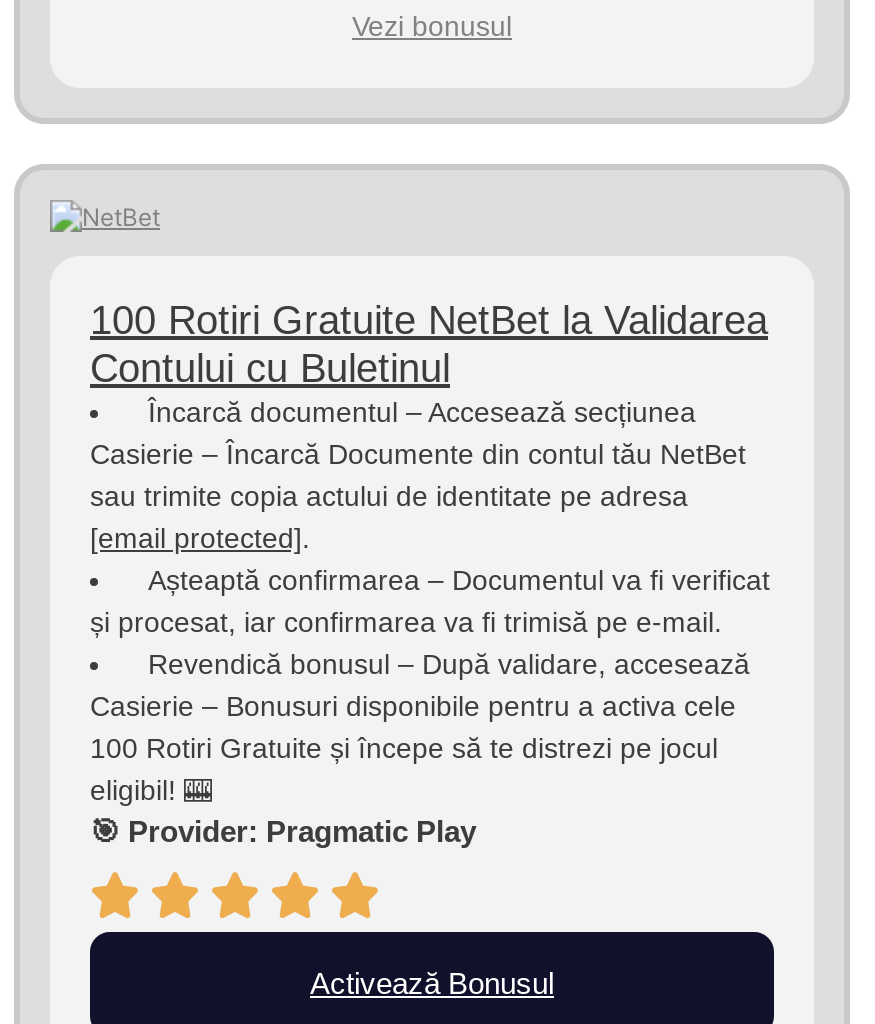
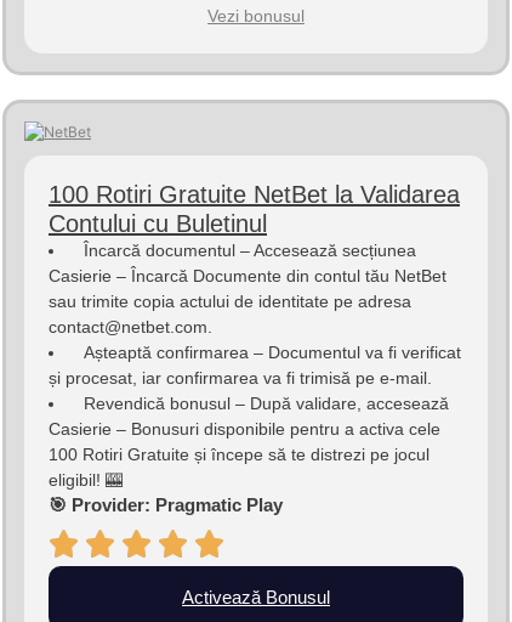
- [email protected].
+ contact@netbet.com.
